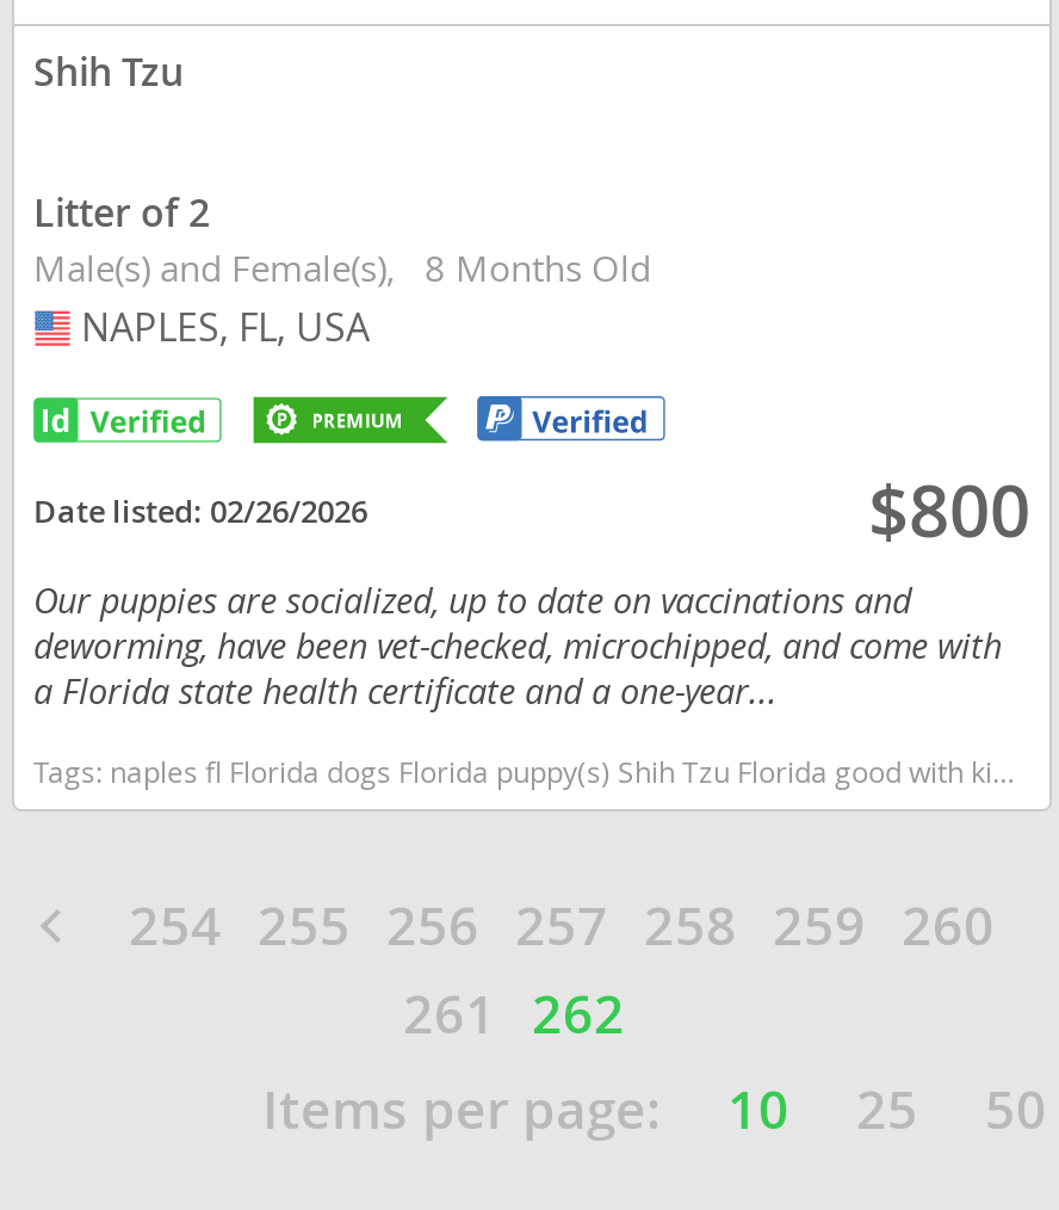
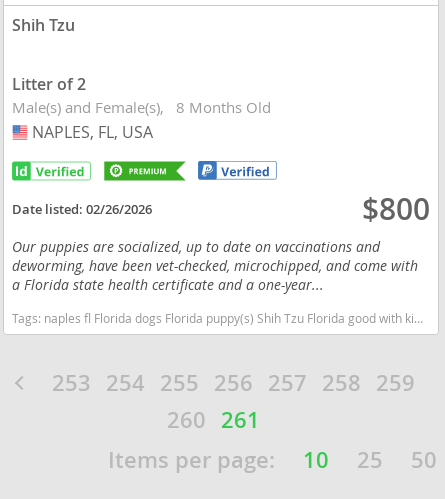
- 254 255 256 257 258 259 260
+ 253 254 255 256 257 258 259

- 261 262
+ 260 261
